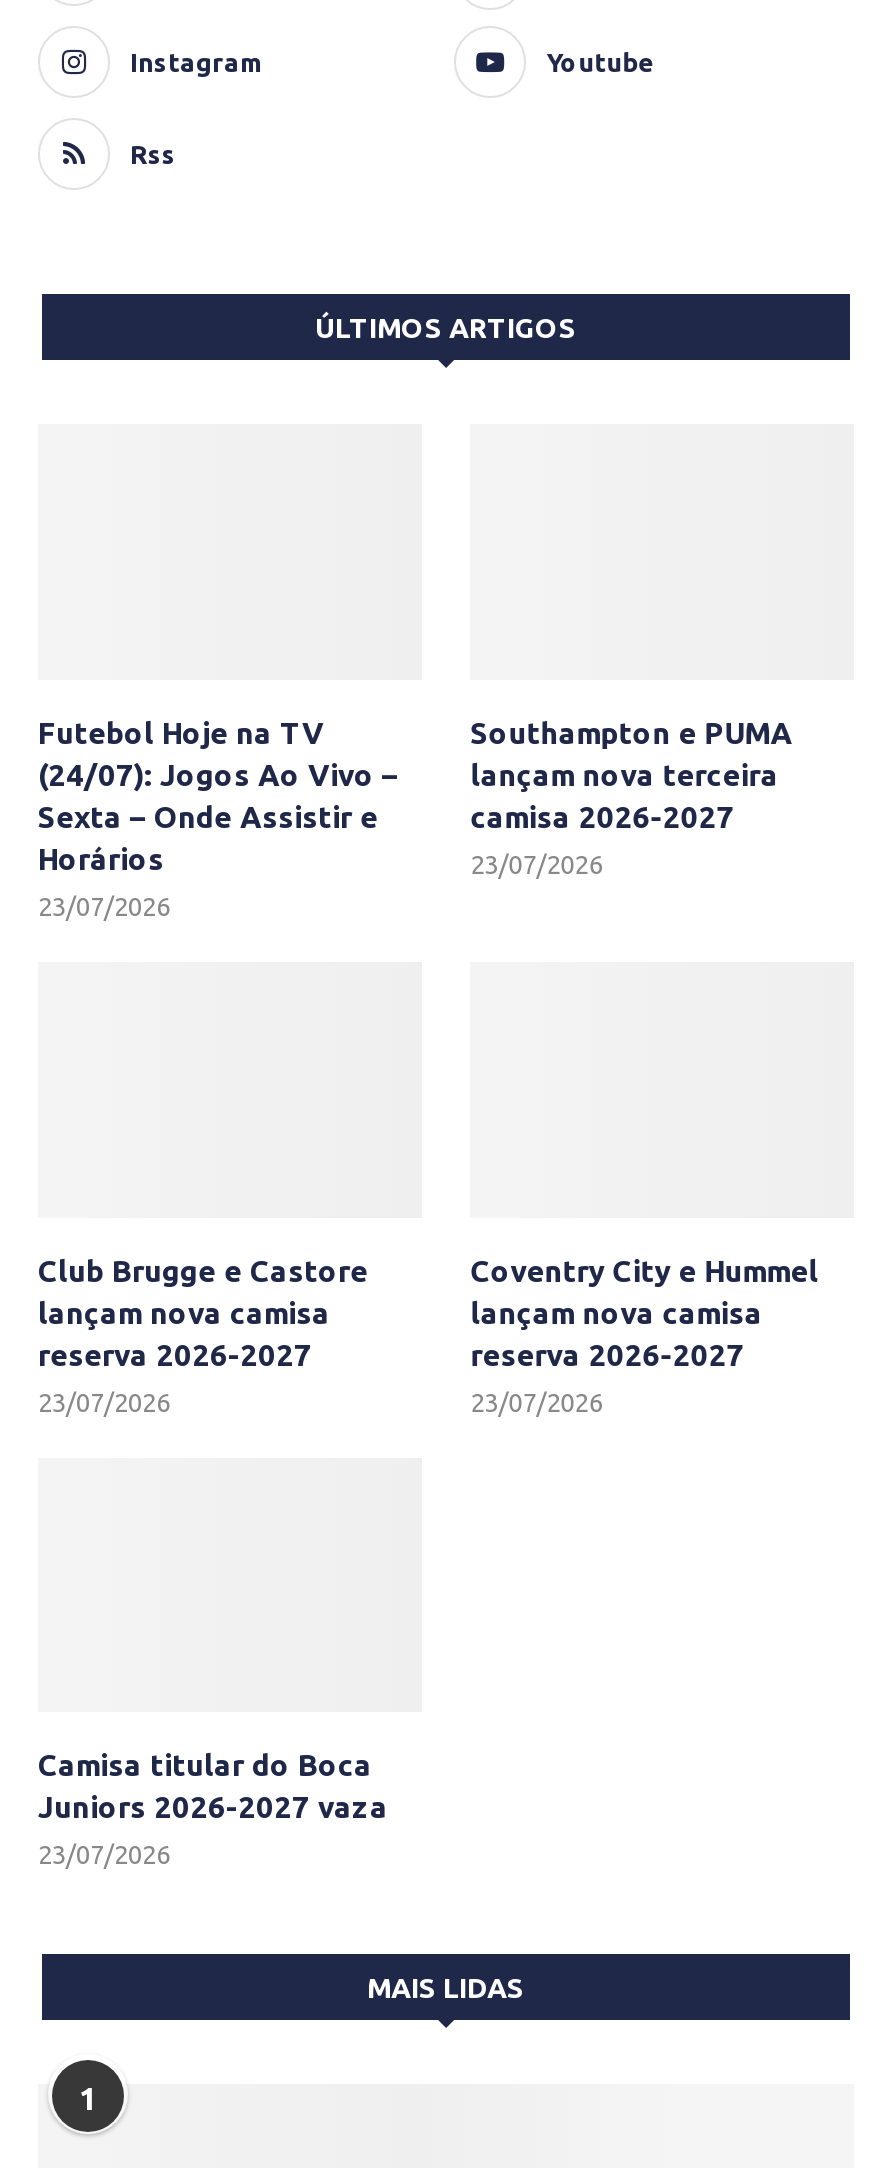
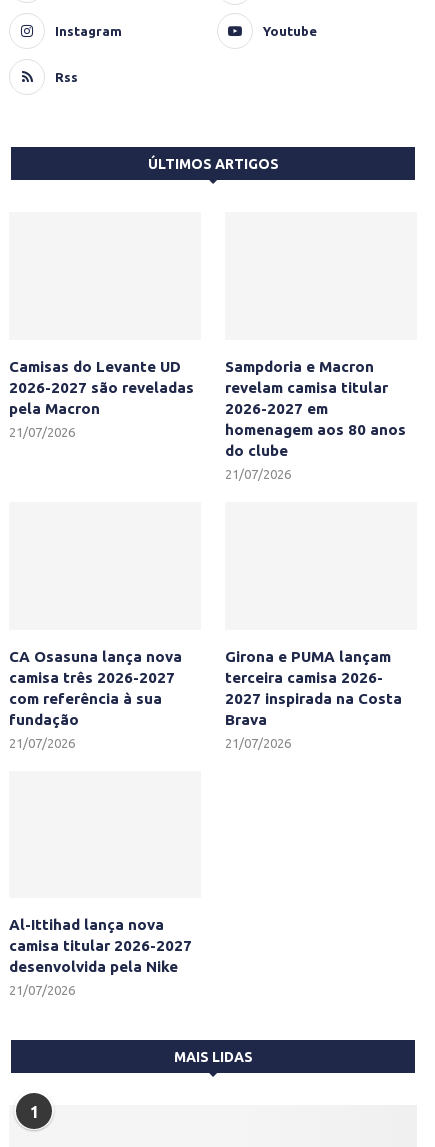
- Futebol Hoje na TV
- (24/07): Jogos Ao Vivo –
- Sexta – Onde Assistir e
- Horários
+ Camisas do Levante UD
+ 2026-2027 são reveladas
+ pela Macron

- Southampton e PUMA
- lançam nova terceira
- camisa 2026-2027
+ Sampdoria e Macron
+ revelam camisa titular
+ 2026-2027 em
+ homenagem aos 80 anos
+ do clube

- 23/07/2026
+ 21/07/2026

- 23/07/2026
+ 21/07/2026

- Club Brugge e Castore
- lançam nova camisa
- reserva 2026-2027
+ CA Osasuna lança nova
+ camisa três 2026-2027
+ com referência à sua
+ fundação

- Coventry City e Hummel
- lançam nova camisa
- reserva 2026-2027
+ Girona e PUMA lançam
+ terceira camisa 2026-
+ 2027 inspirada na Costa
+ Brava

- 23/07/2026
+ 21/07/2026

- 23/07/2026
+ 21/07/2026

- Camisa titular do Boca
- Juniors 2026-2027 vaza
+ Al-Ittihad lança nova
+ camisa titular 2026-2027
+ desenvolvida pela Nike

- 23/07/2026
+ 21/07/2026
